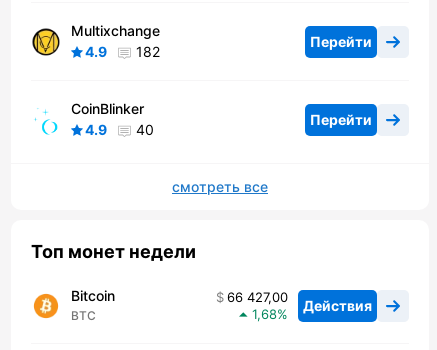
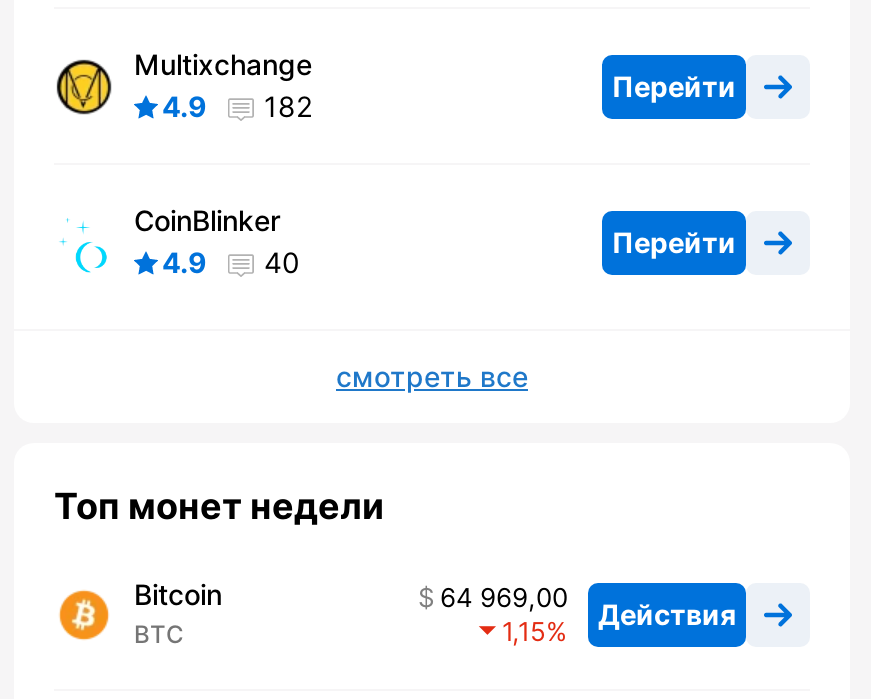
- 66 427,00 Действия
+ 64 969,00 Действия

- 1,68
+ 1,15
